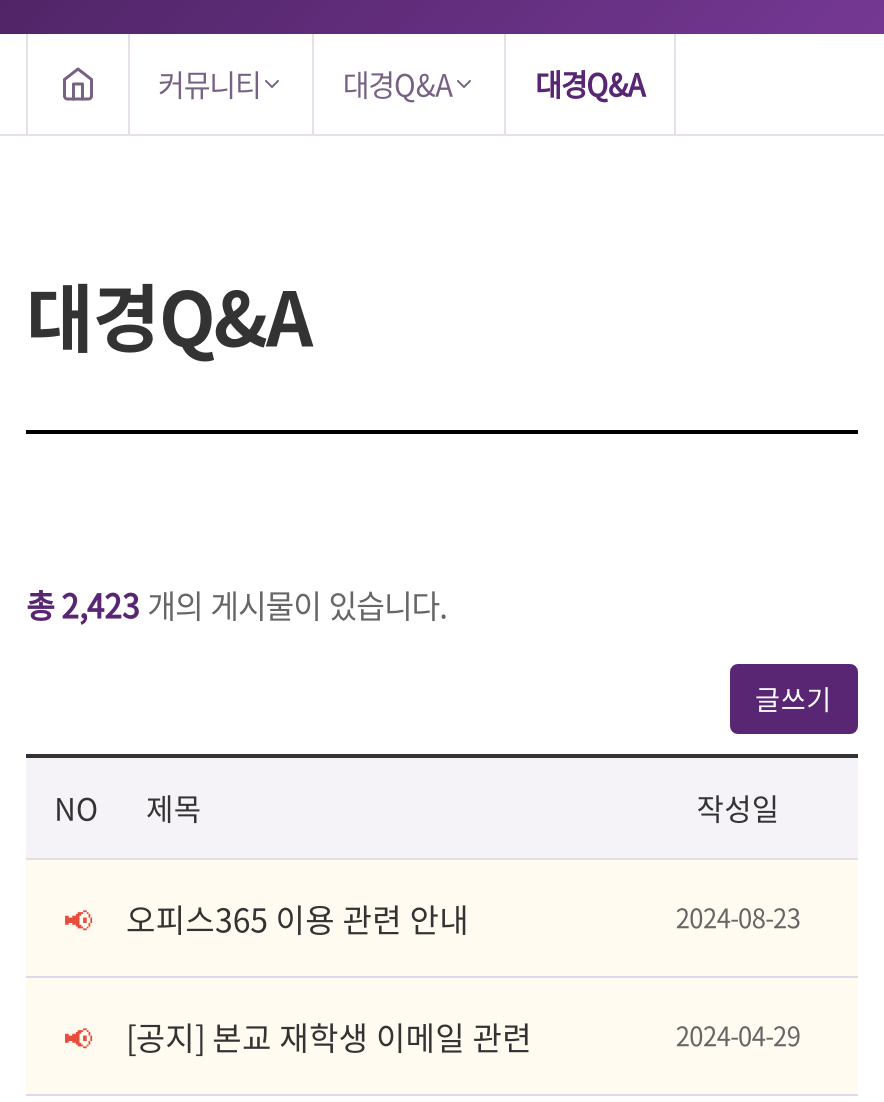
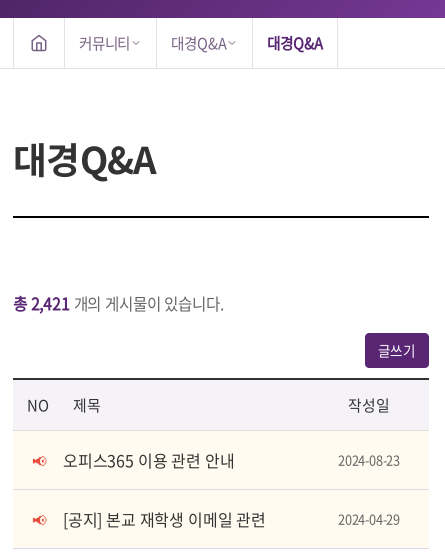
- 총 2,423 개의 게시물이 있습니다.
+ 총 2,421 개의 게시물이 있습니다.
